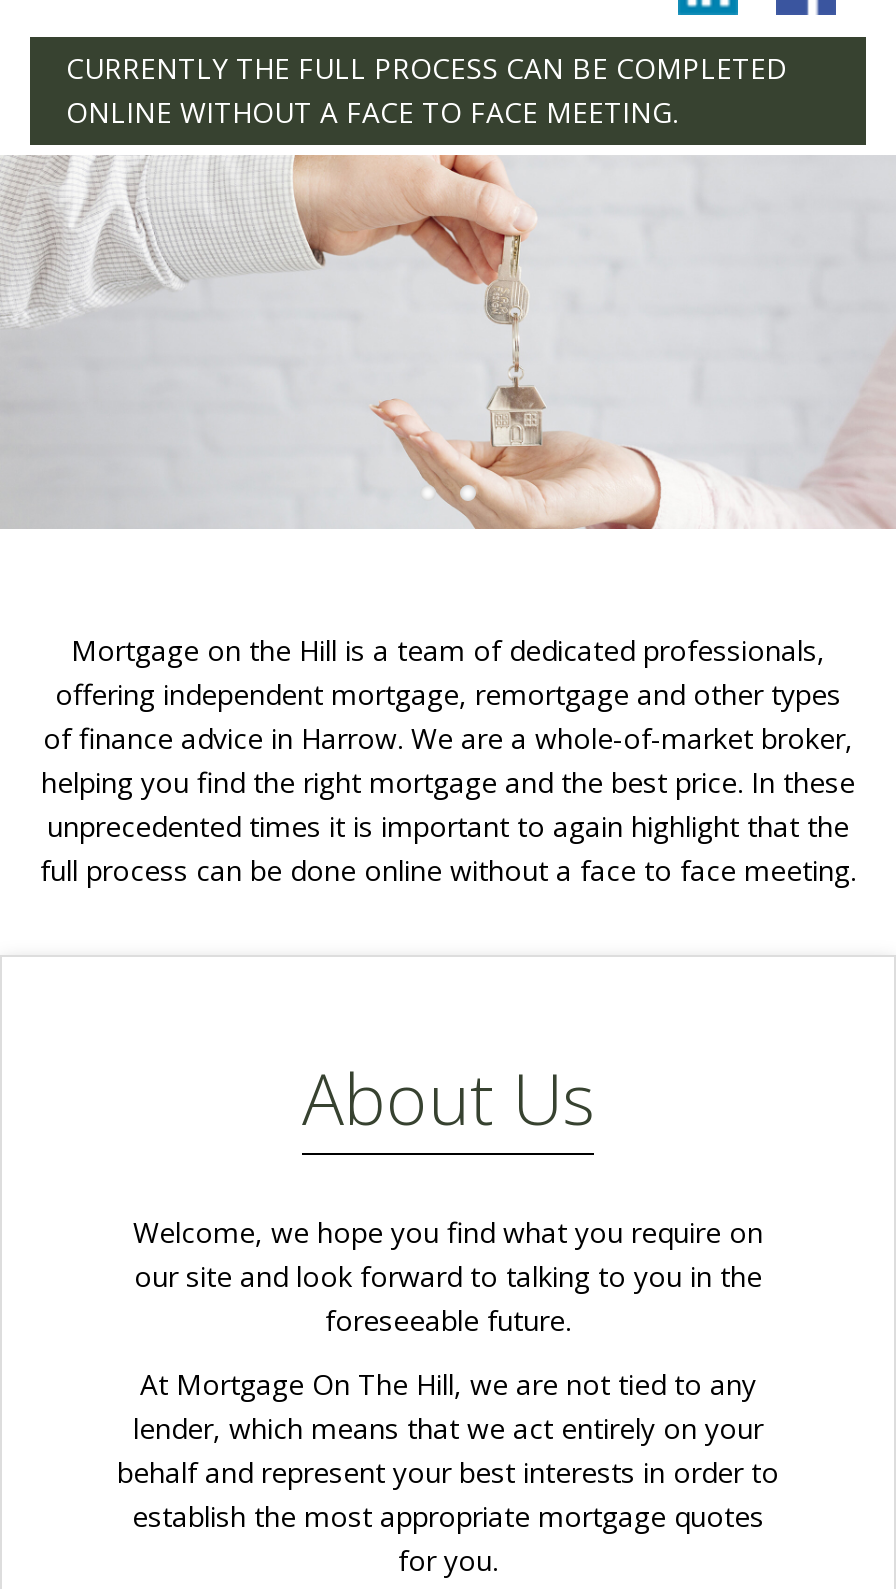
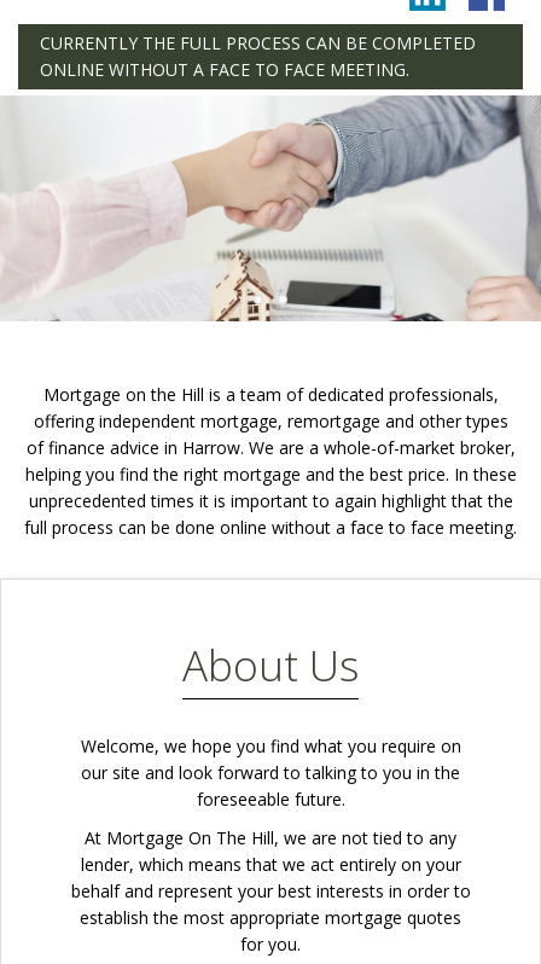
- [image]
+ [image]
